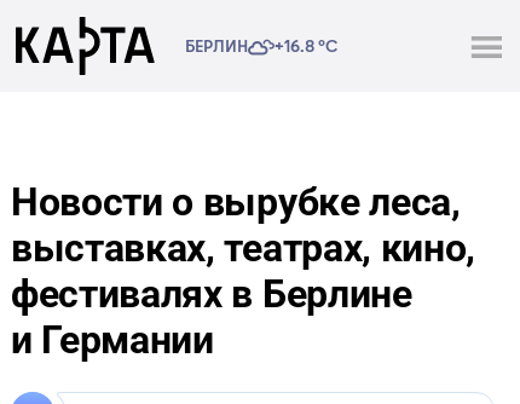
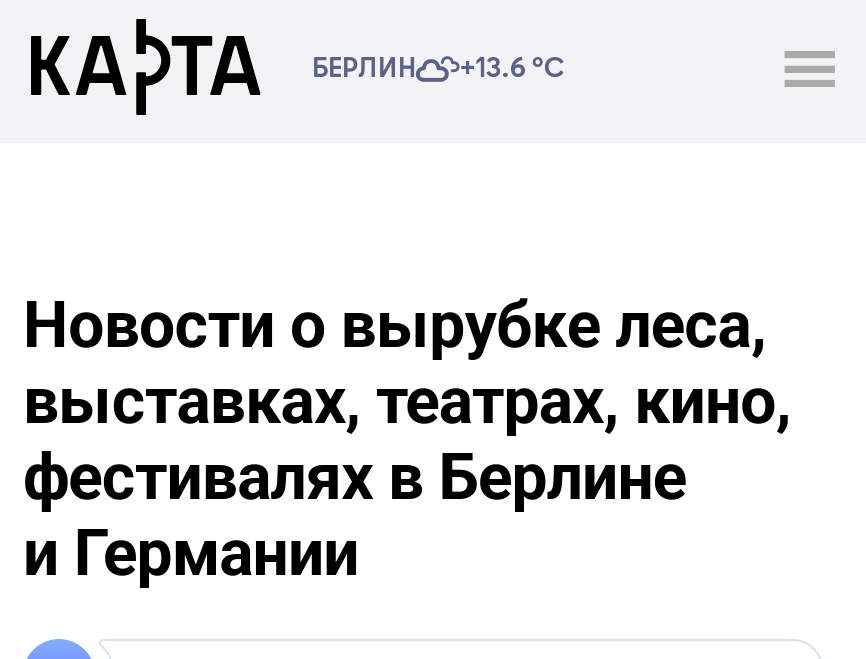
- БЕРЛИН +16.8 °C
+ БЕРЛИН +13.6 °C
